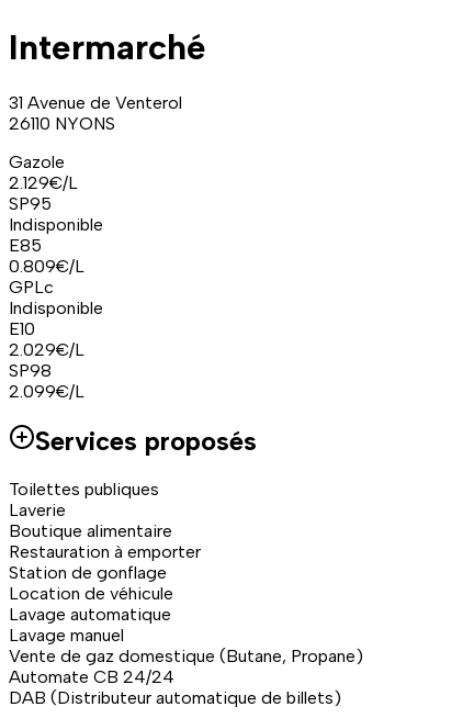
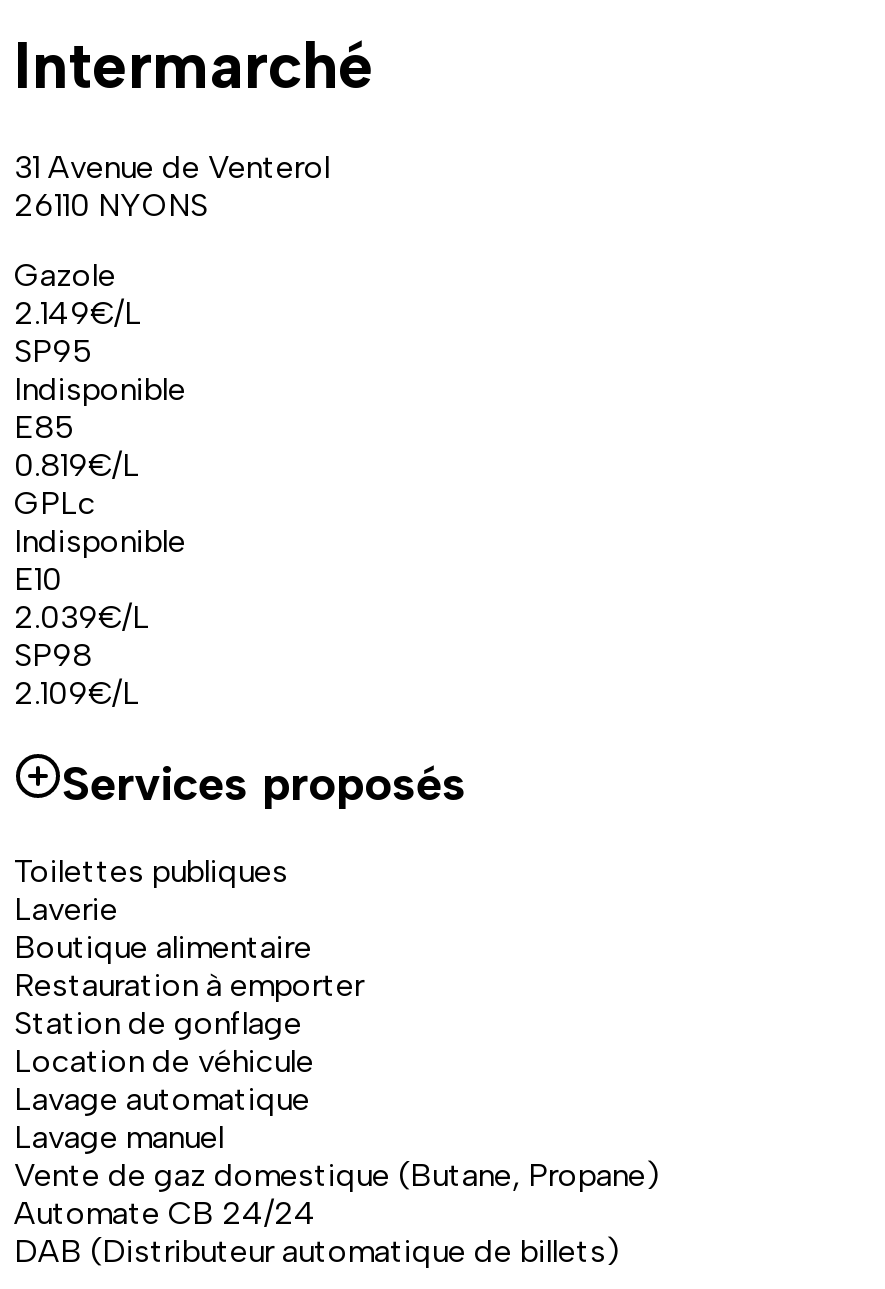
- 2.129€/L
+ 2.149€/L

- 0.809€/L
+ 0.819€/L

- 2.029€/L
+ 2.039€/L

- 2.099€/L
+ 2.109€/L
